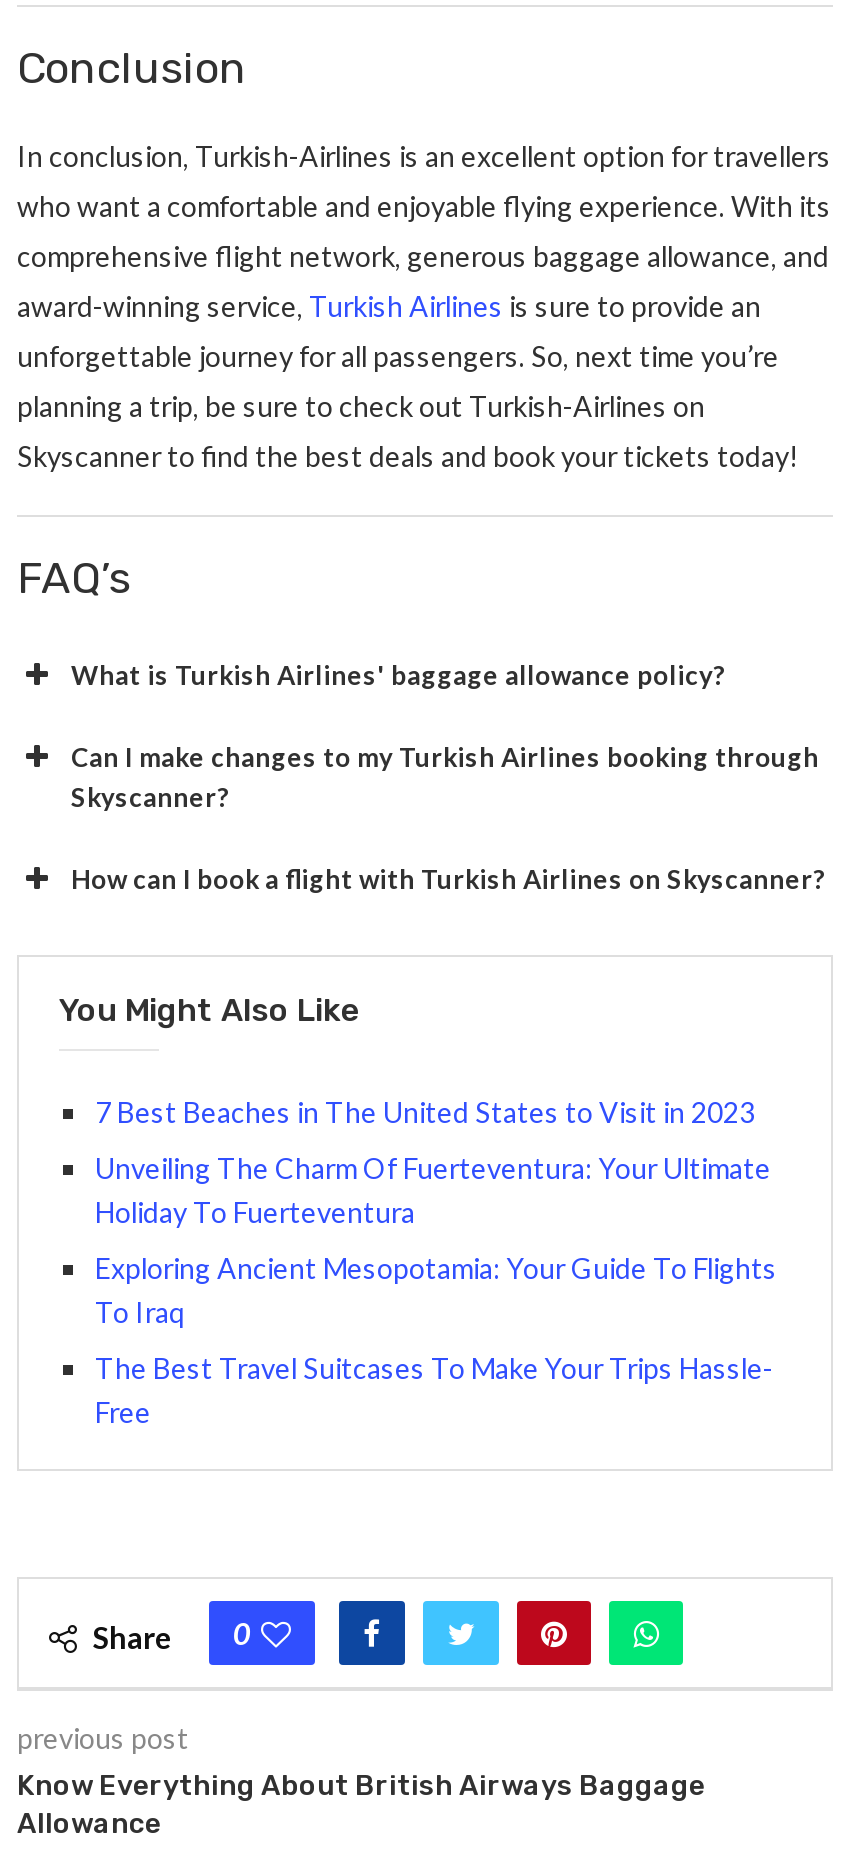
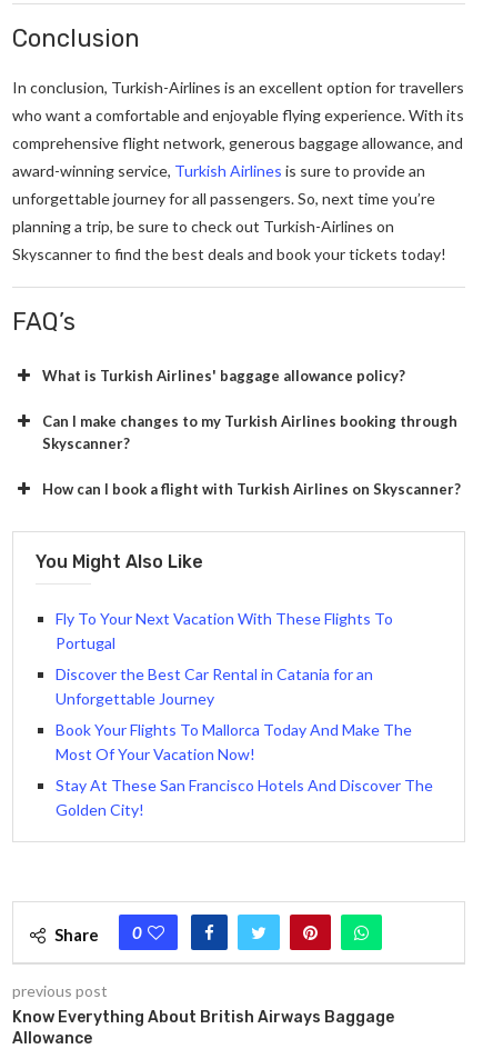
- 7 Best Beaches in The United States to Visit in 2023
+ Fly To Your Next Vacation With These Flights To
+ Portugal

- Unveiling The Charm Of Fuerteventura: Your Ultimate
- Holiday To Fuerteventura
+ Discover the Best Car Rental in Catania for an
+ Unforgettable Journey

- Exploring Ancient Mesopotamia: Your Guide To Flights
- To Iraq
+ Book Your Flights To Mallorca Today And Make The
+ Most Of Your Vacation Now!

- The Best Travel Suitcases To Make Your Trips Hassle-
- Free
+ Stay At These San Francisco Hotels And Discover The
+ Golden City!
